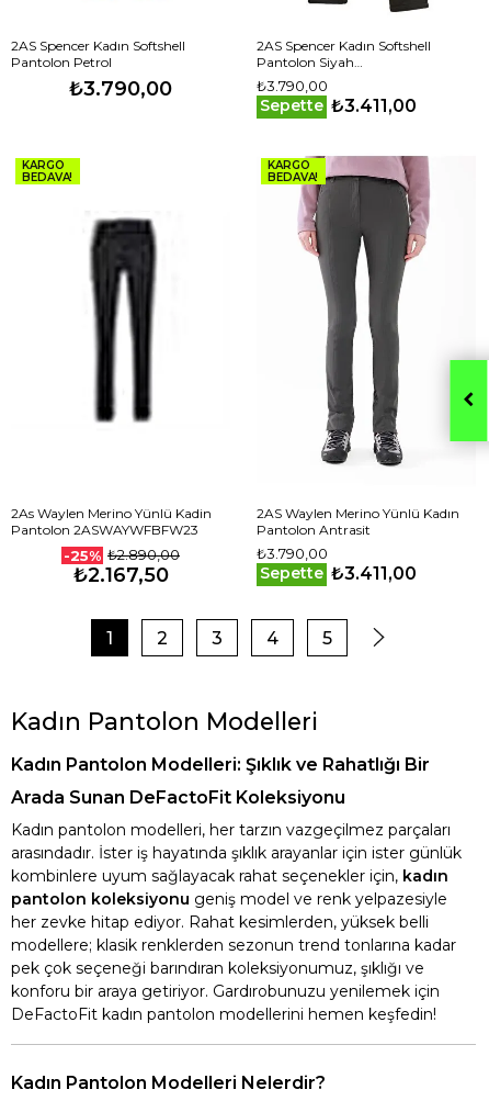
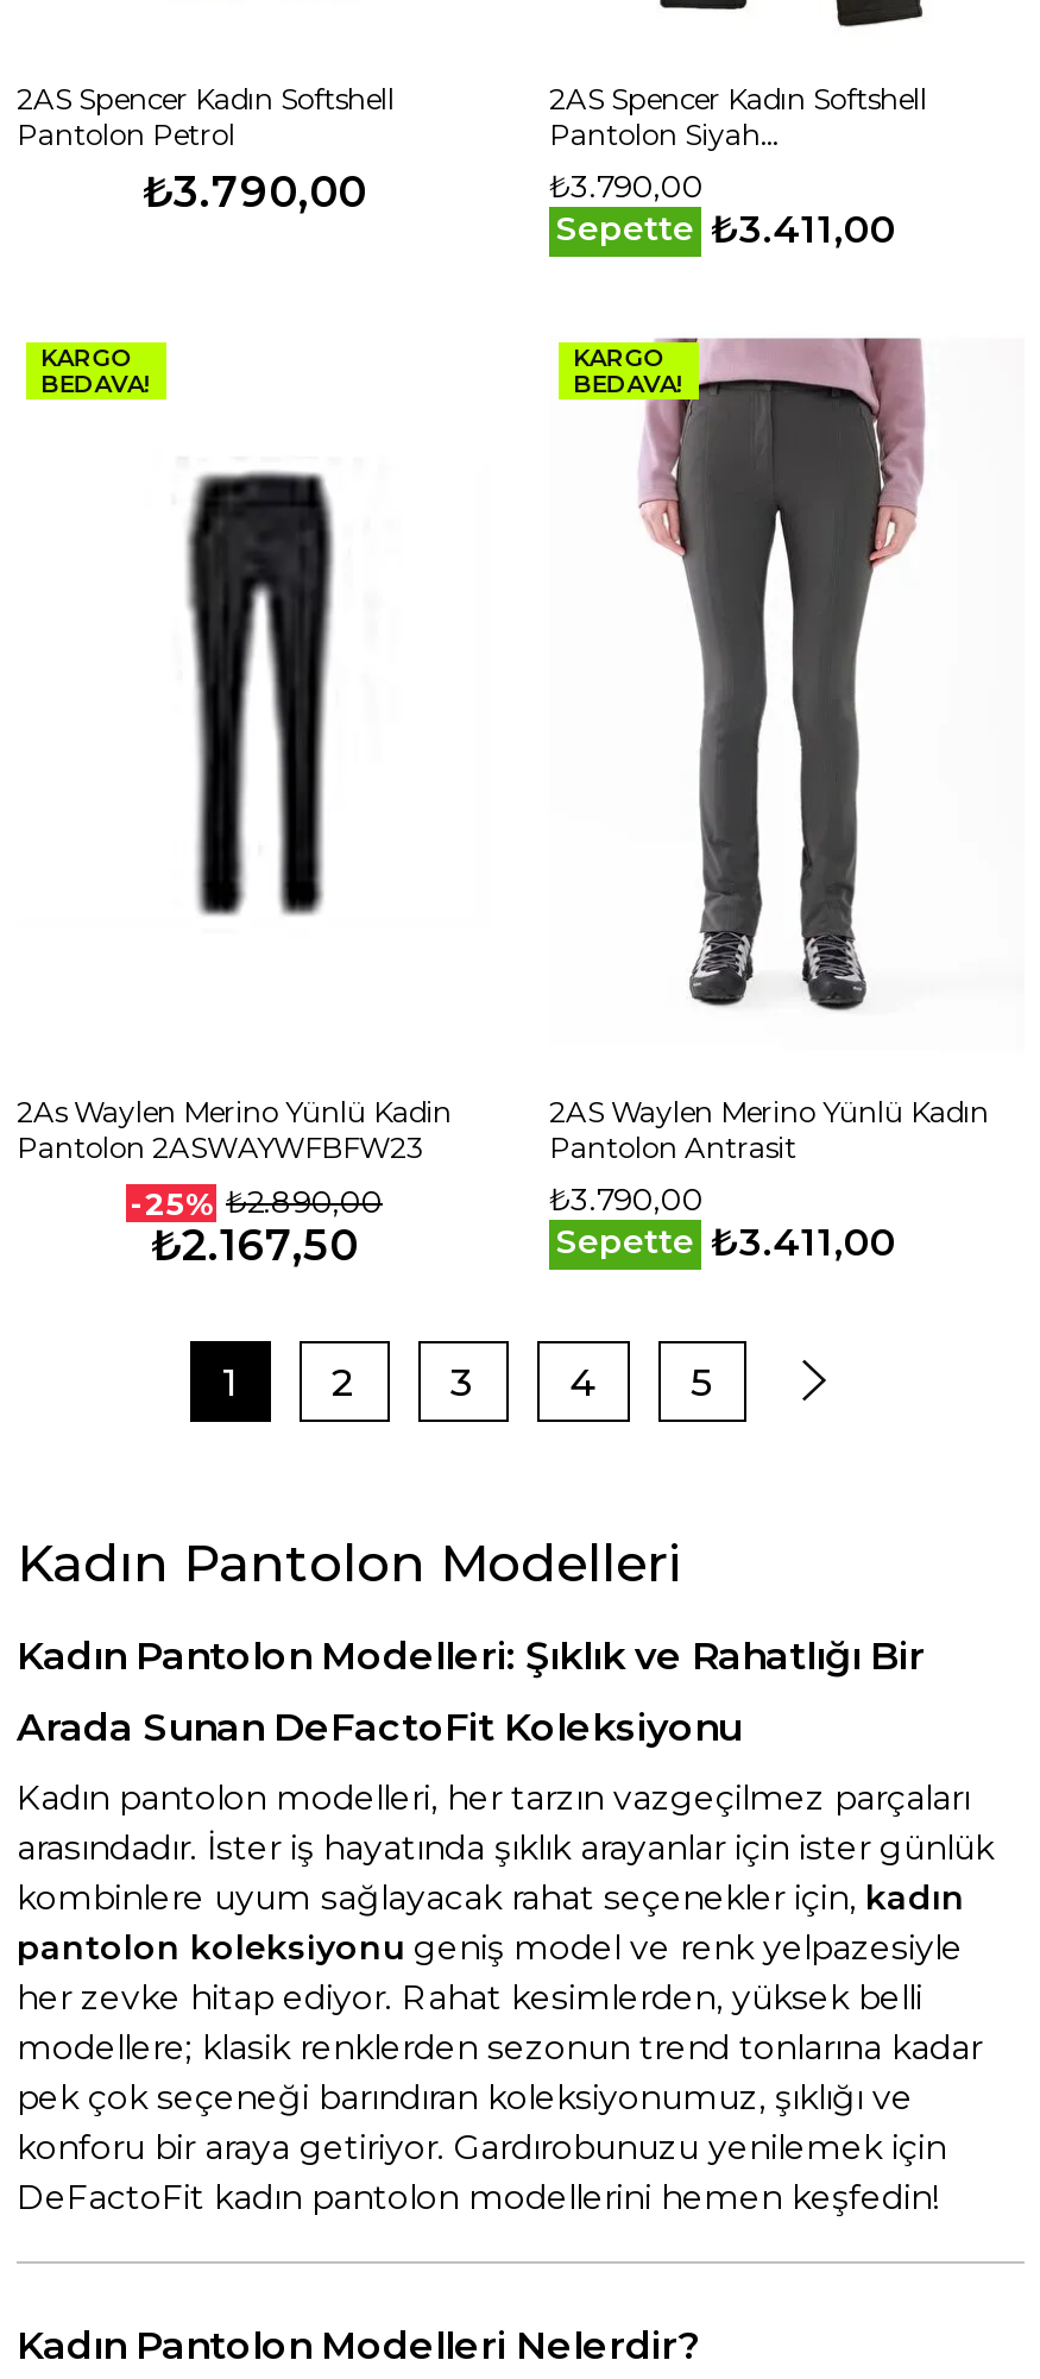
- [image]
